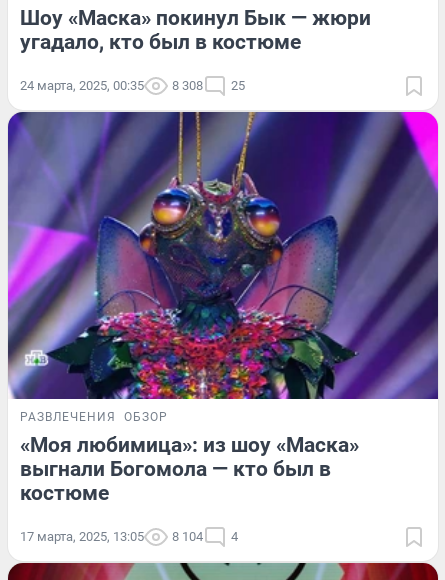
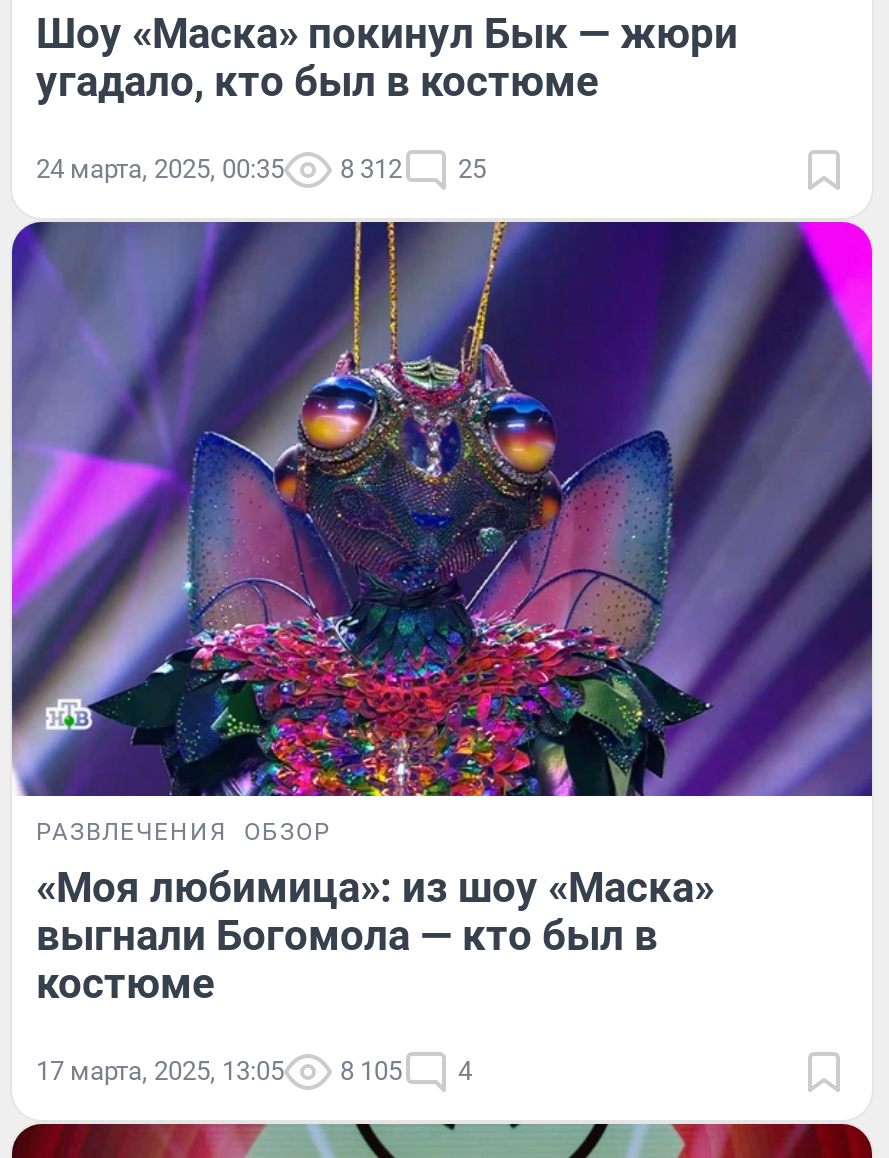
- 24 марта, 2025, 00:35 8 308 25
+ 24 марта, 2025, 00:35 8 312 25

- 17 марта, 2025, 13:05 8 104 4
+ 17 марта, 2025, 13:05 8 105 4
